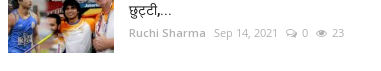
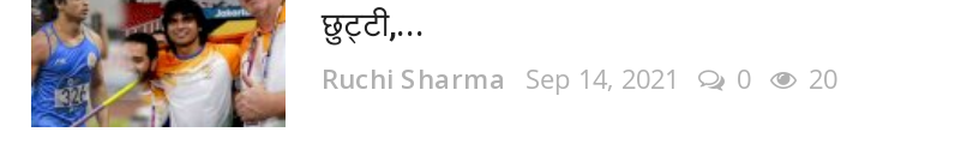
- Ruchi Sharma Sep 14, 2021 0 23
+ Ruchi Sharma Sep 14, 2021 0 20
